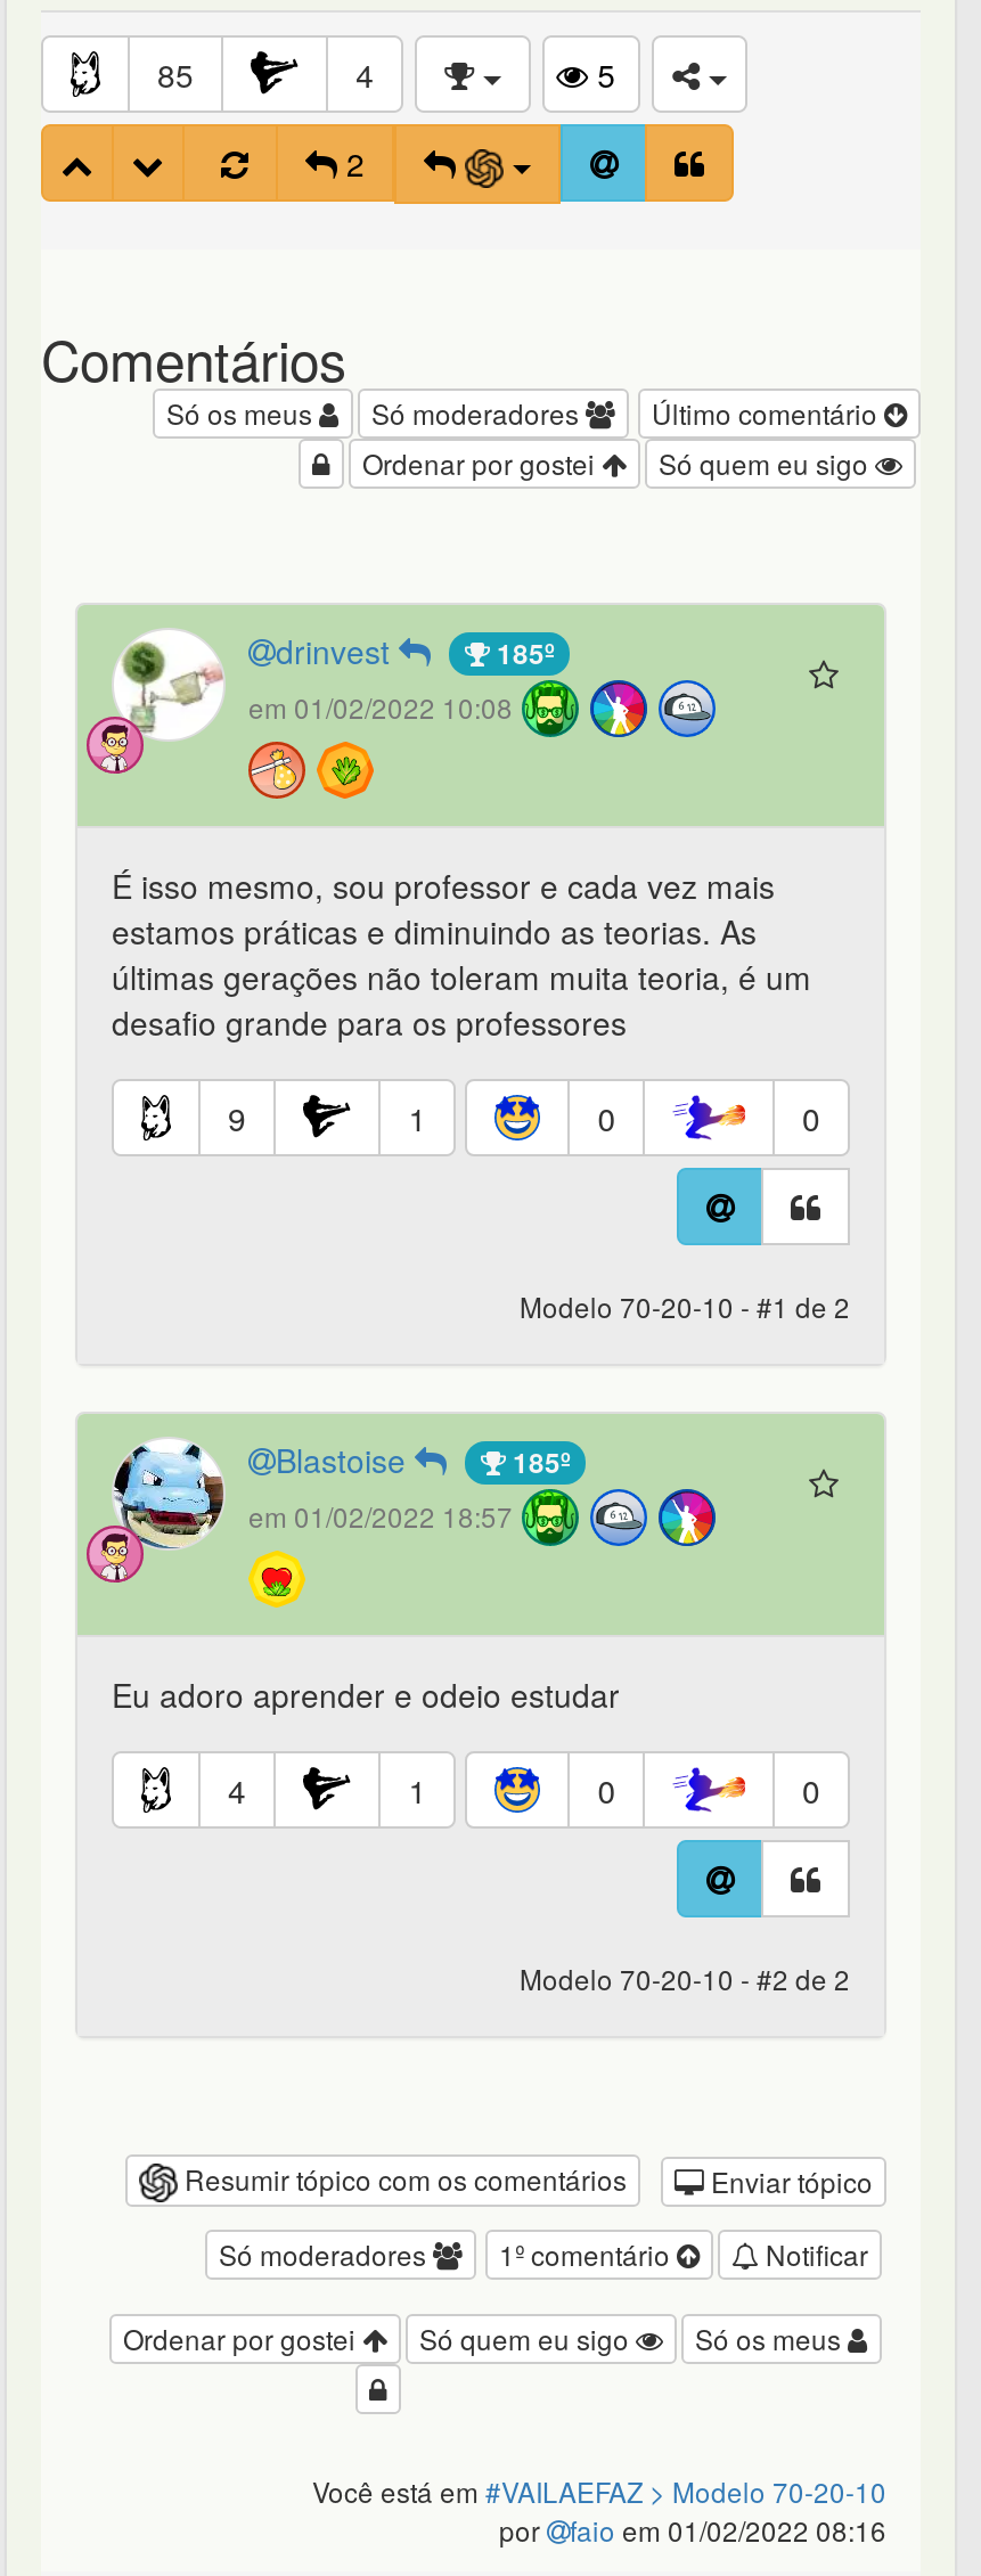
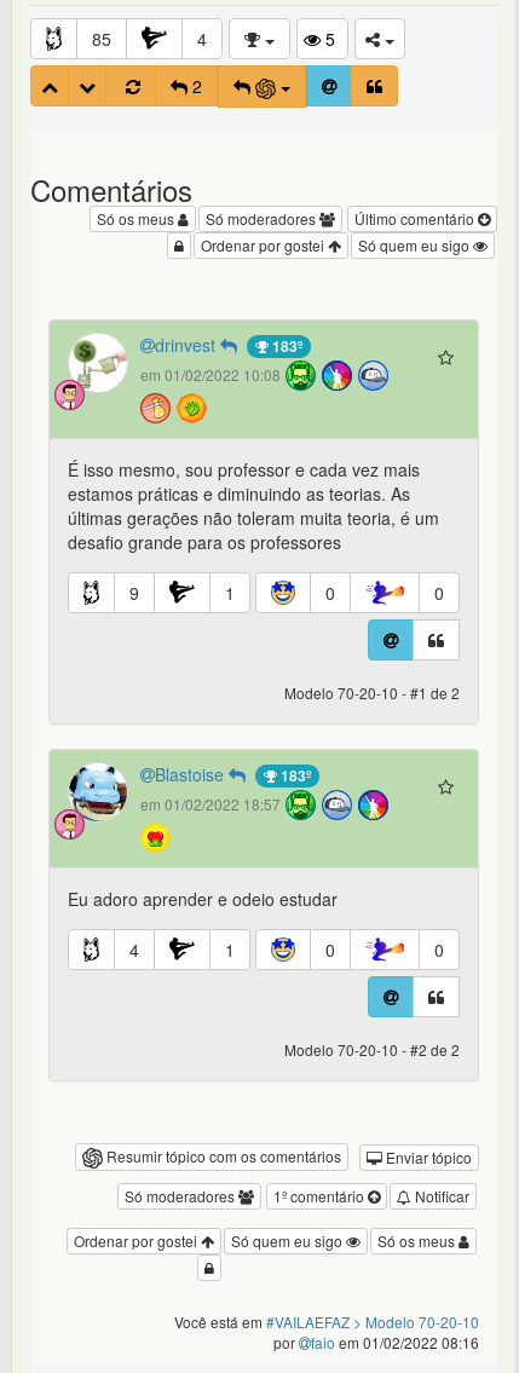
- 185º
+ 183º

- 185º
+ 183º
